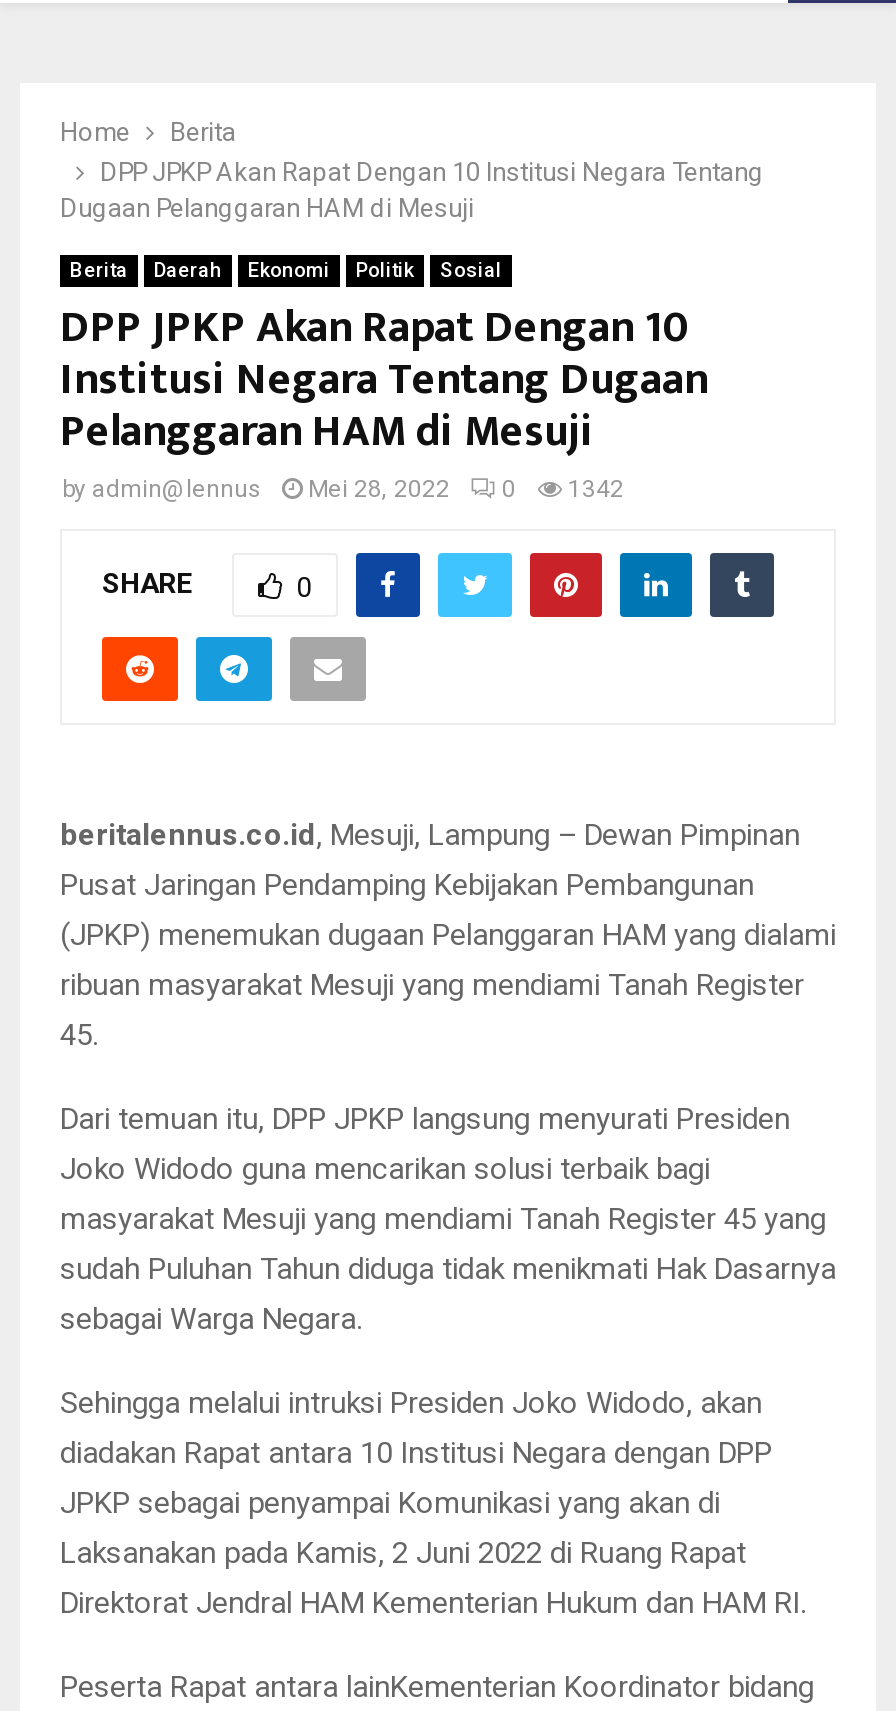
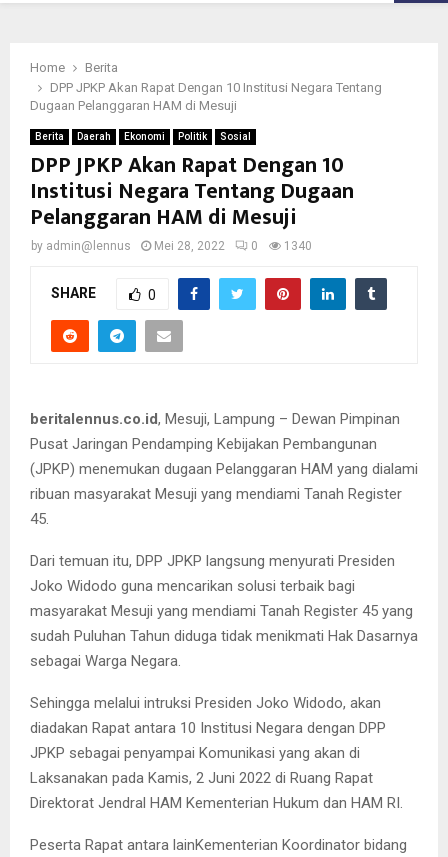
- by admin@lennus Mei 28, 2022 0 1342
+ by admin@lennus Mei 28, 2022 0 1340
